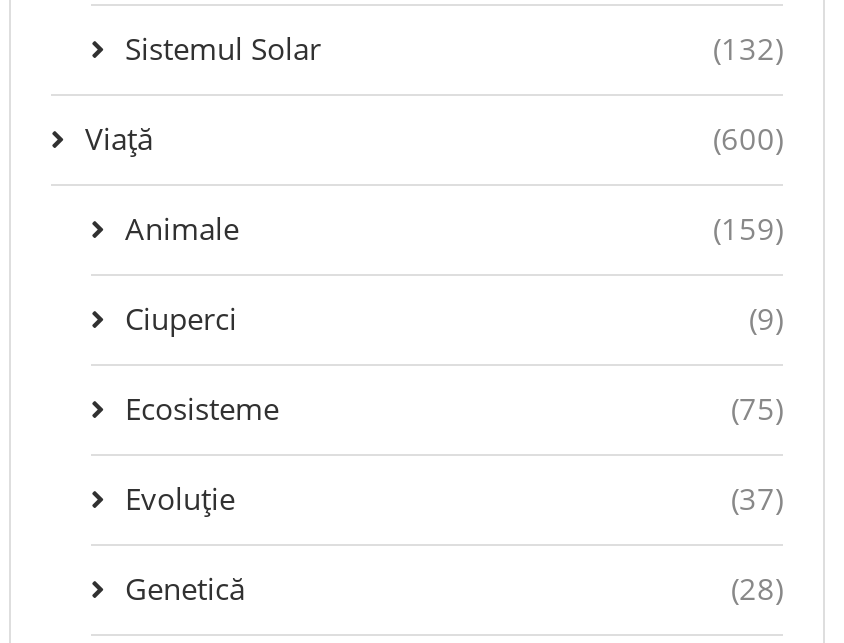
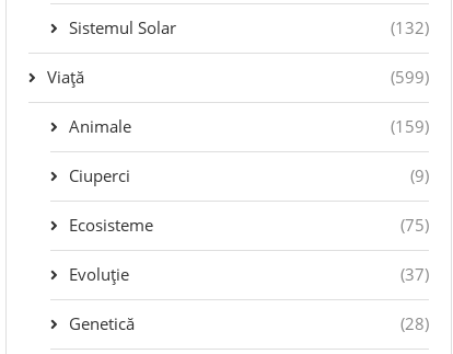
- (600)
+ (599)
